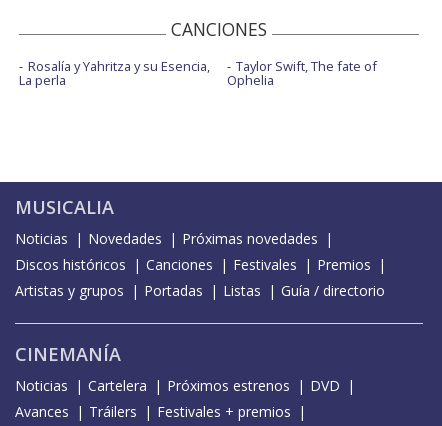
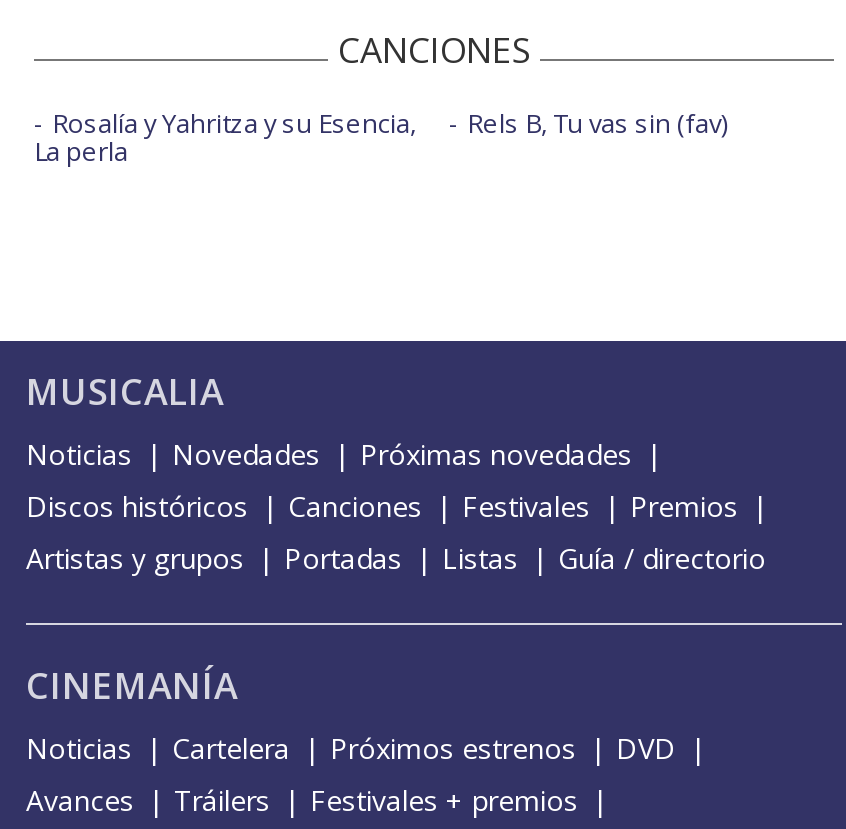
- Taylor Swift, The fate of
- Ophelia
+ Rels B, Tu vas sin (fav)
